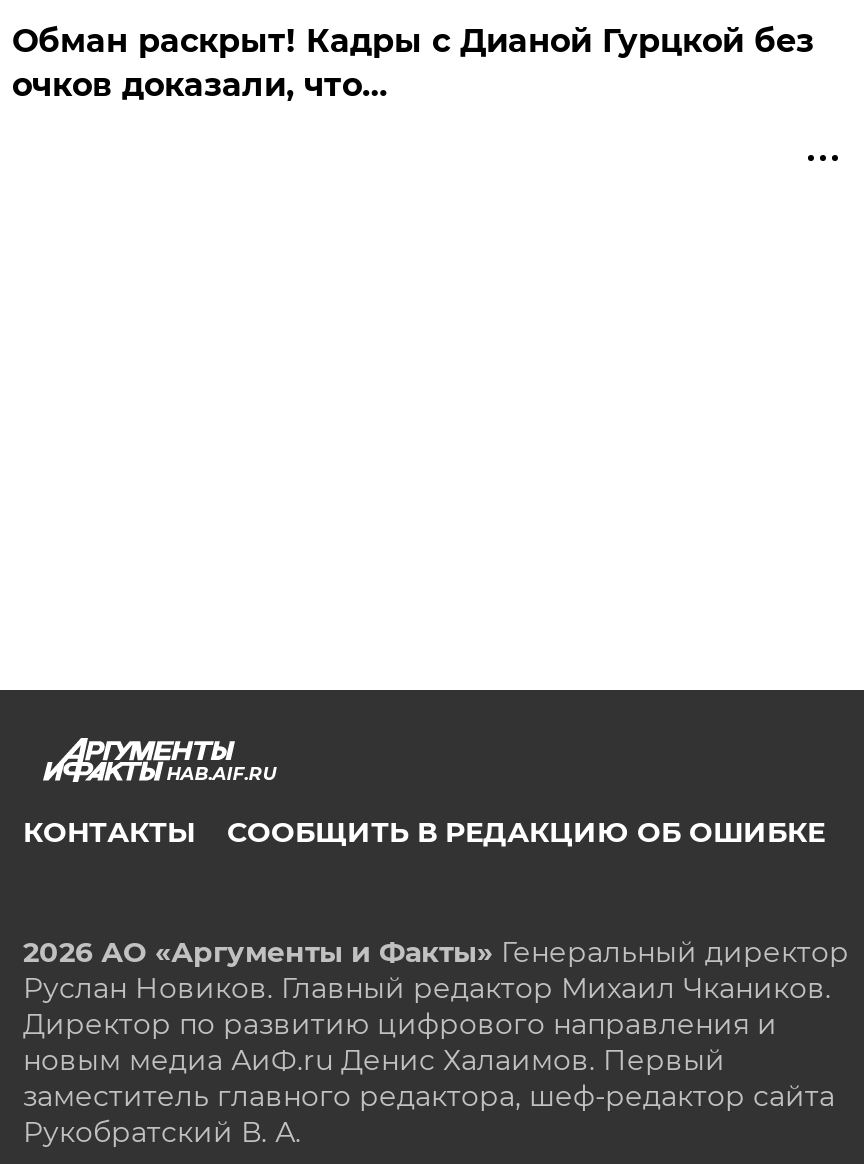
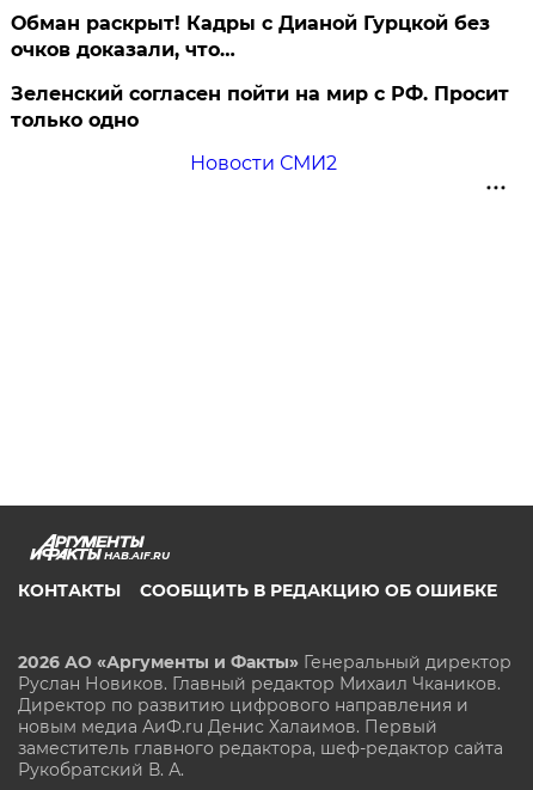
+ Зеленский согласен пойти на мир с РФ. Просит
+ только одно
+ Новости СМИ2
